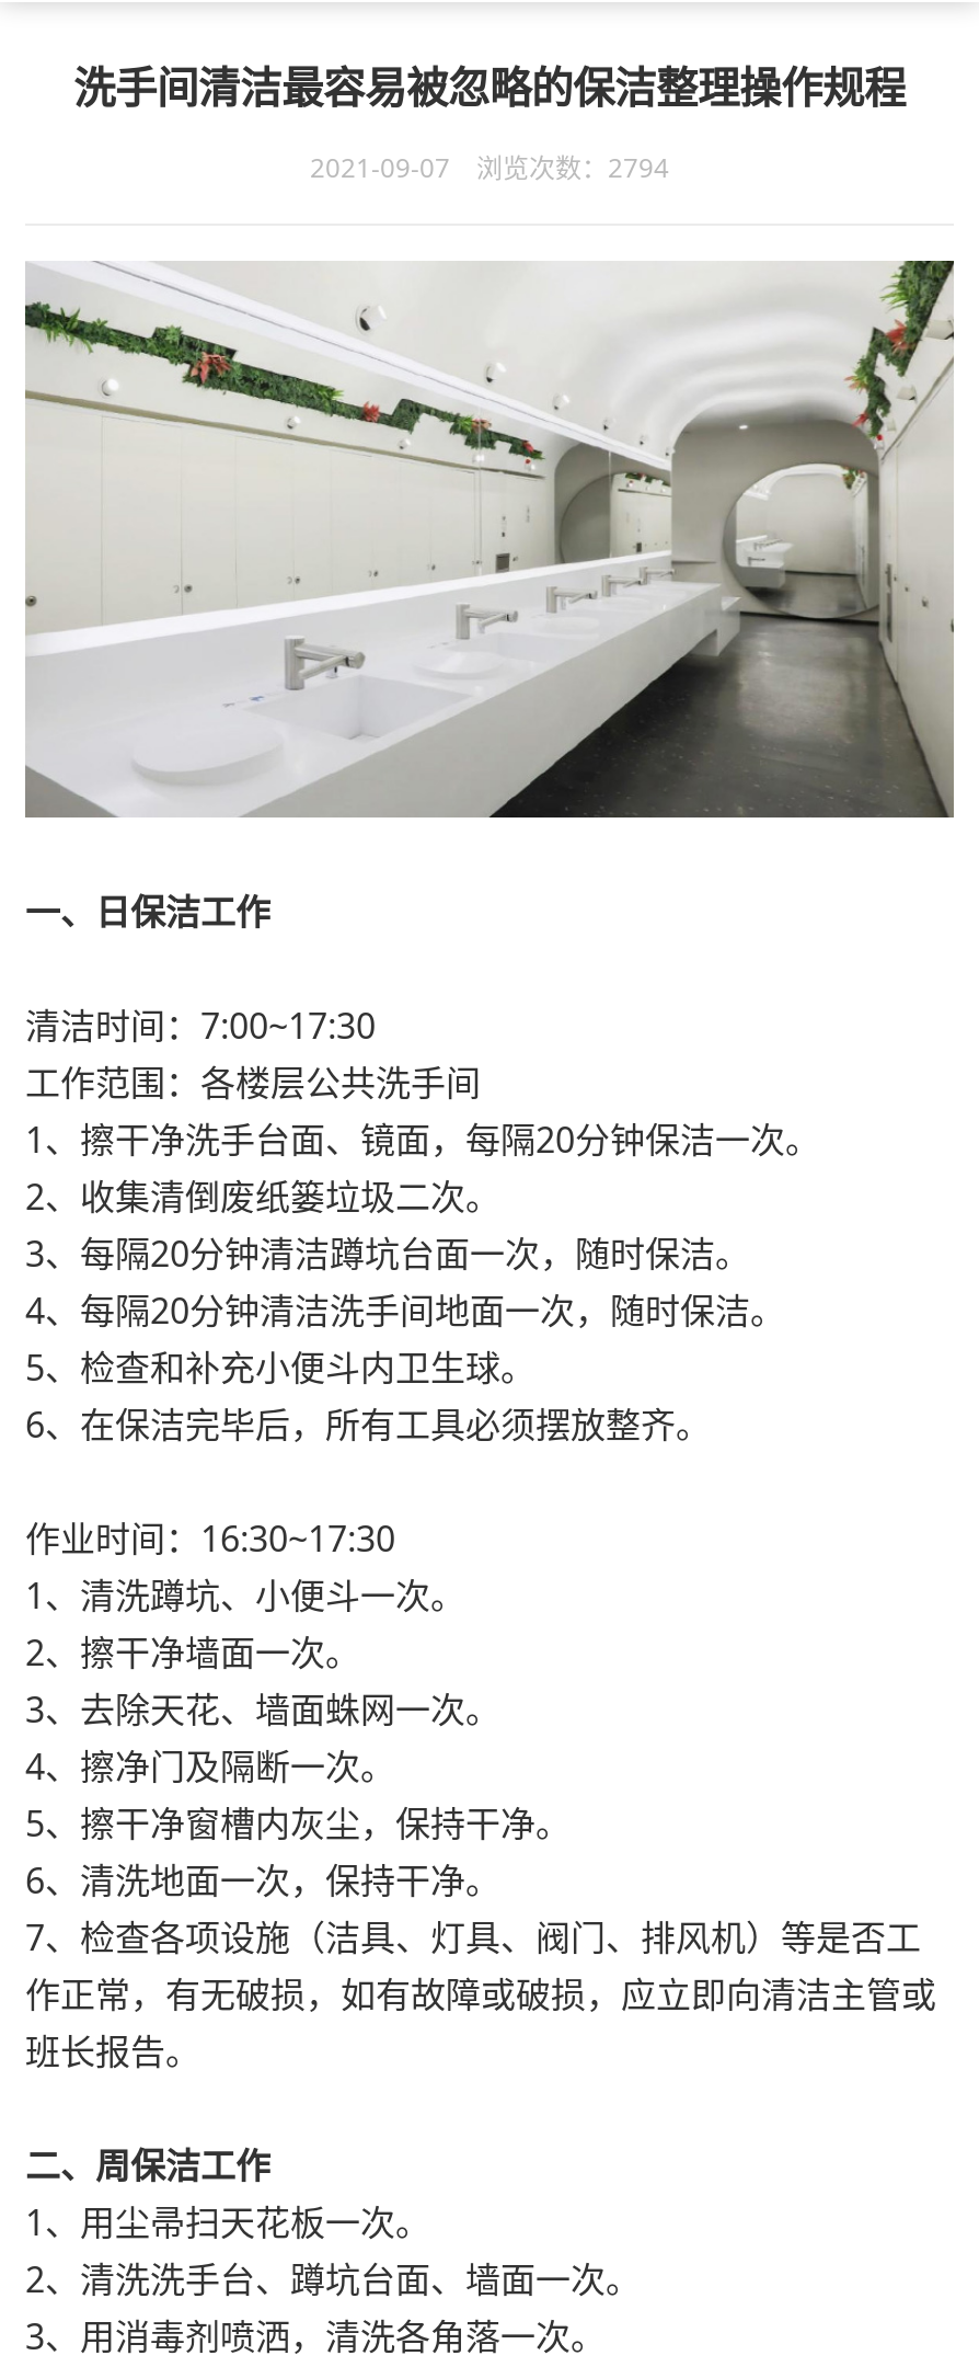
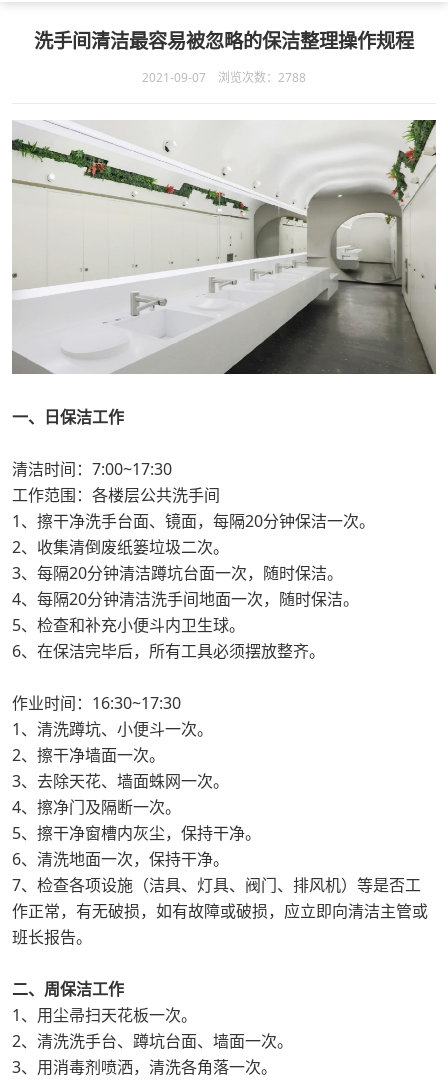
- 2021-09-07 浏览次数：2794
+ 2021-09-07 浏览次数：2788
